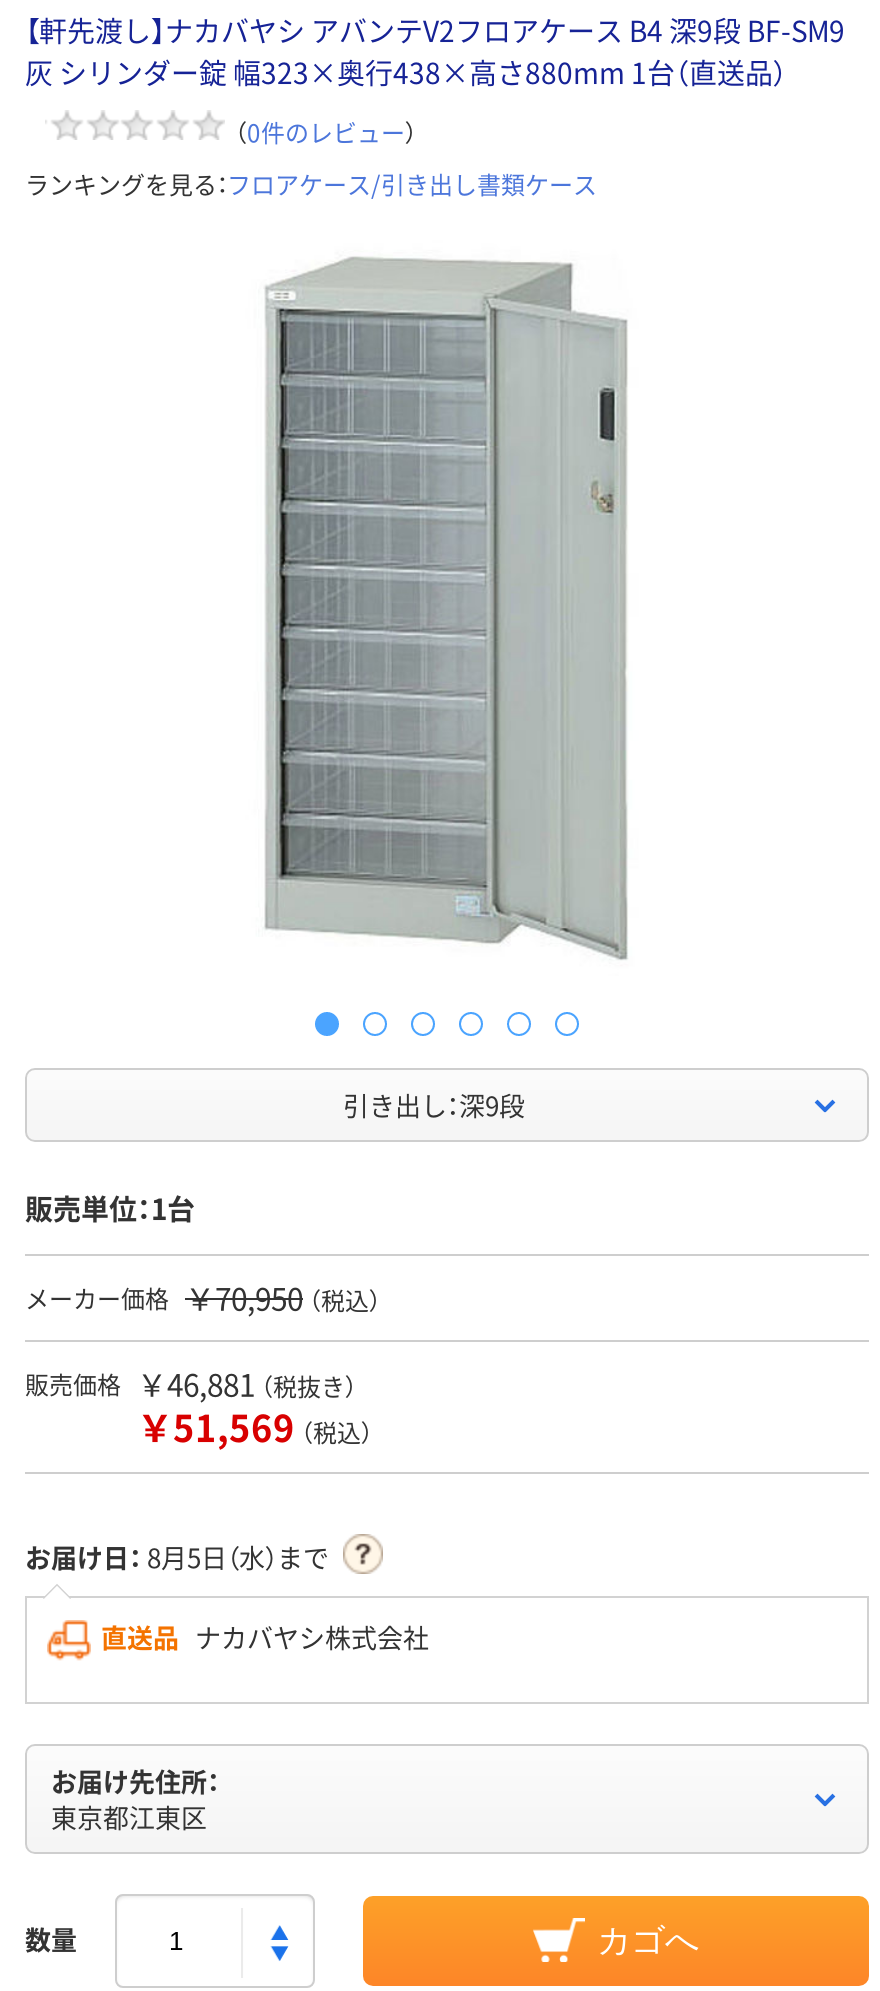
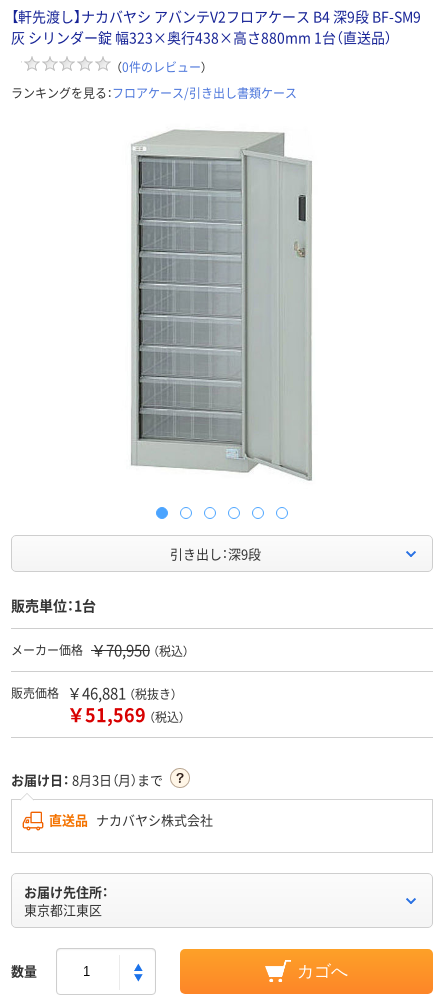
- お届け日：8月5日（水）まで
+ お届け日：8月3日（月）まで
